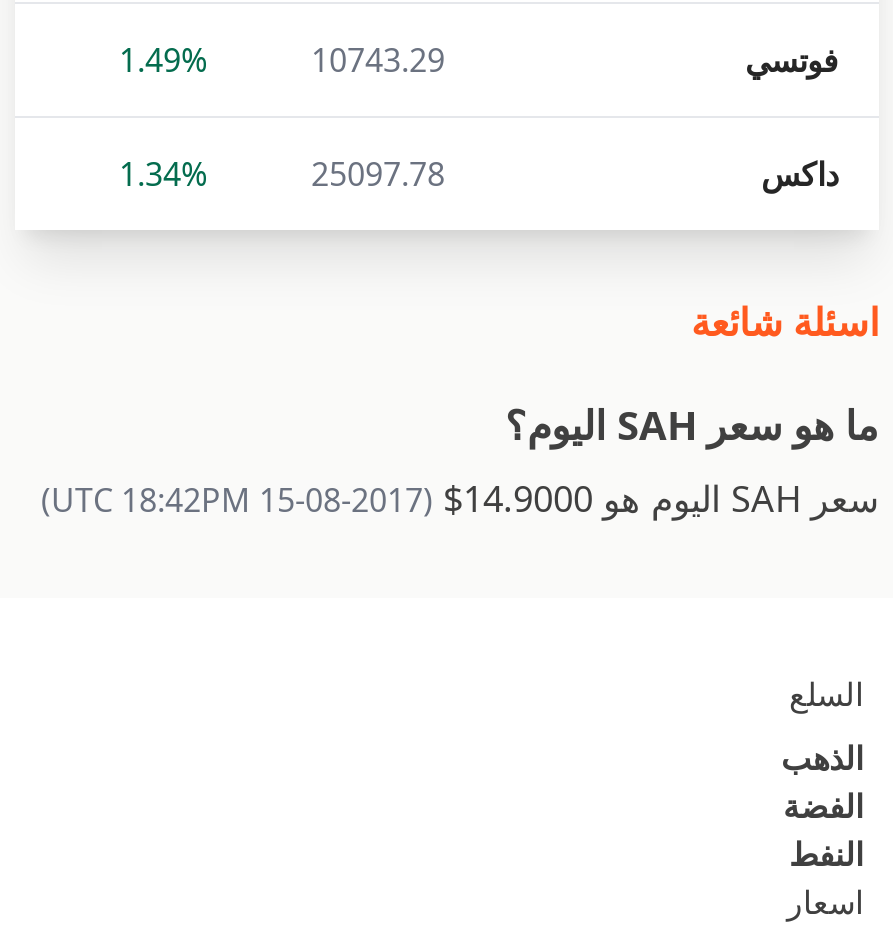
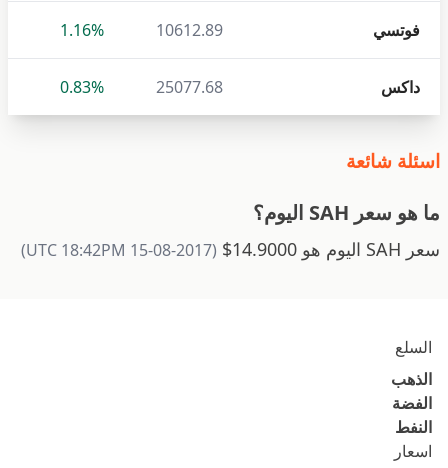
- 1.49%
+ 1.16%

- 10743.29
+ 10612.89

- 1.34%
+ 0.83%

- 25097.78
+ 25077.68
